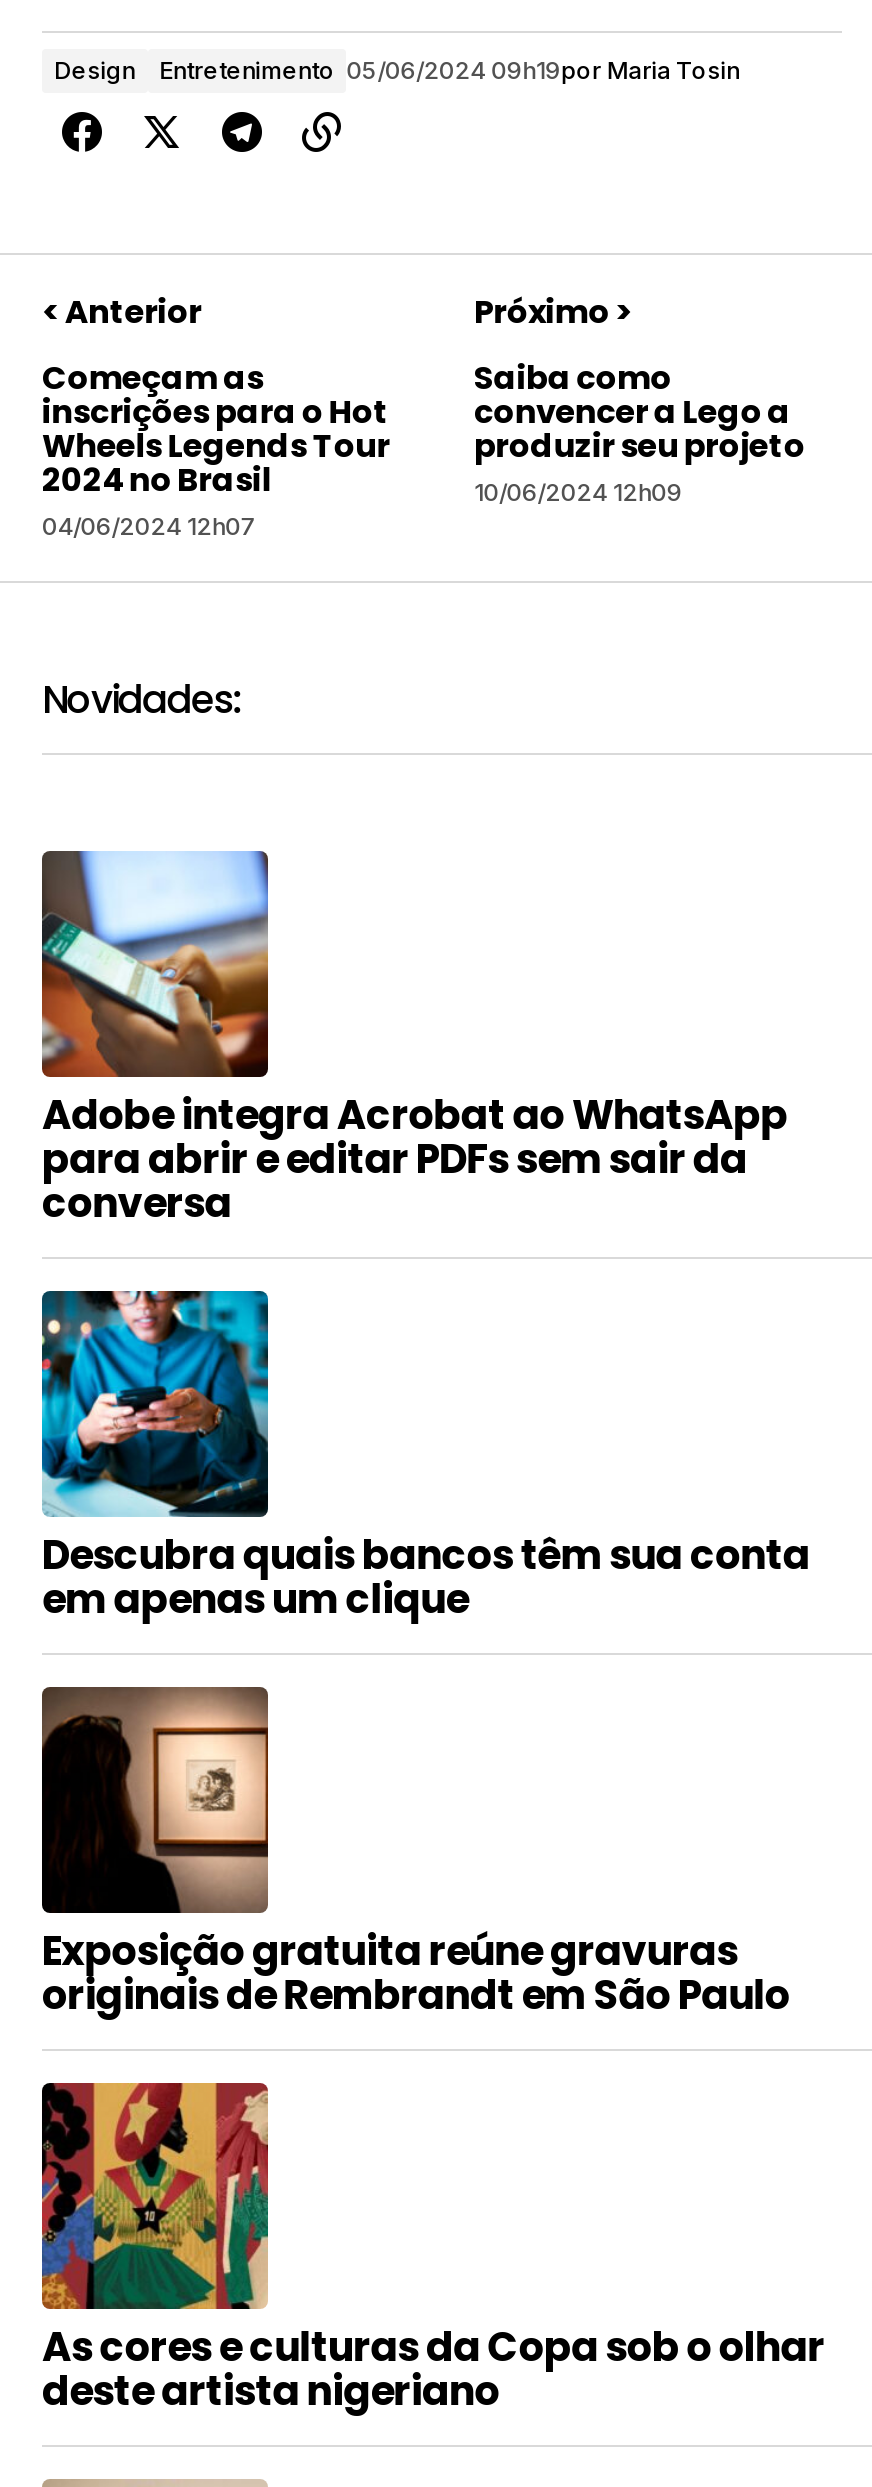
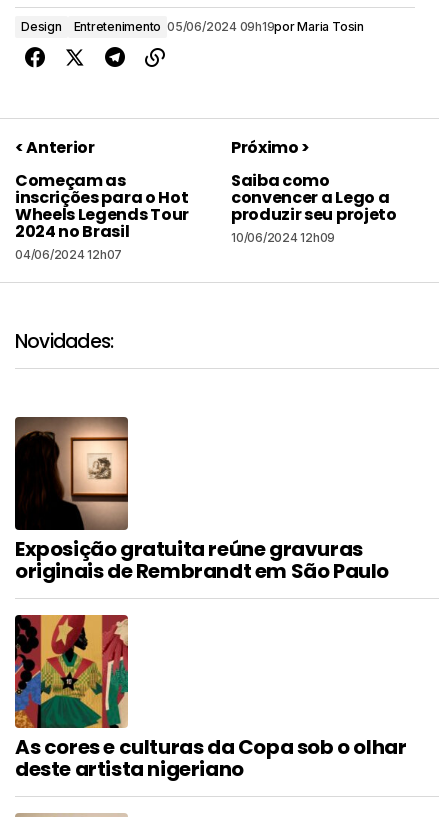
- [image]
- Adobe integra Acrobat ao WhatsApp
- para abrir e editar PDFs sem sair da
- conversa

- [image]
- Descubra quais bancos têm sua conta
- em apenas um clique
